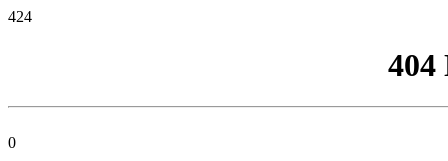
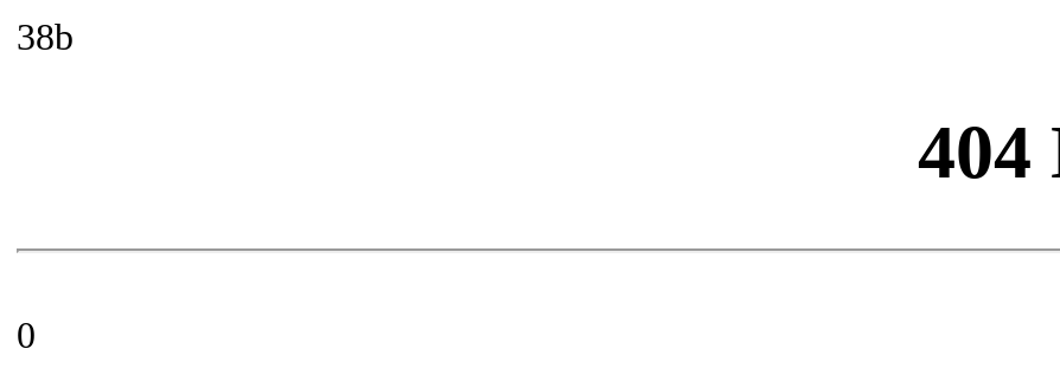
- 424
+ 38b
